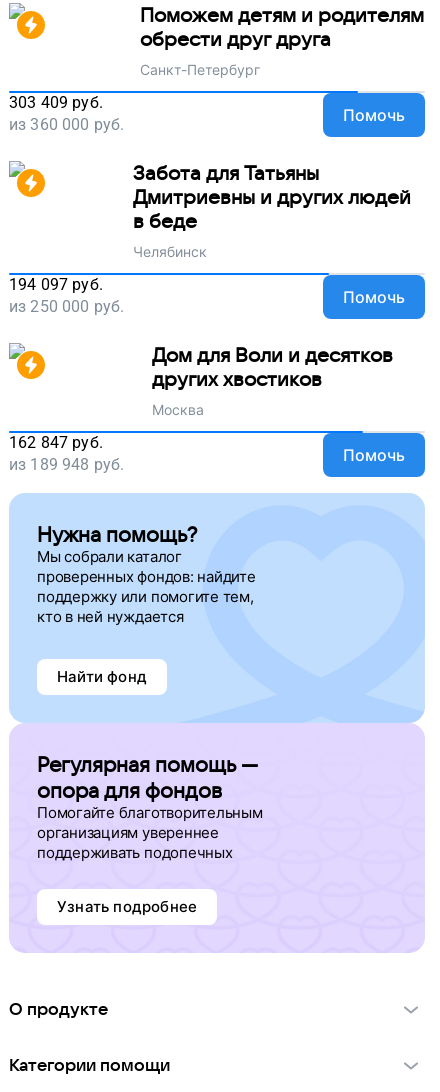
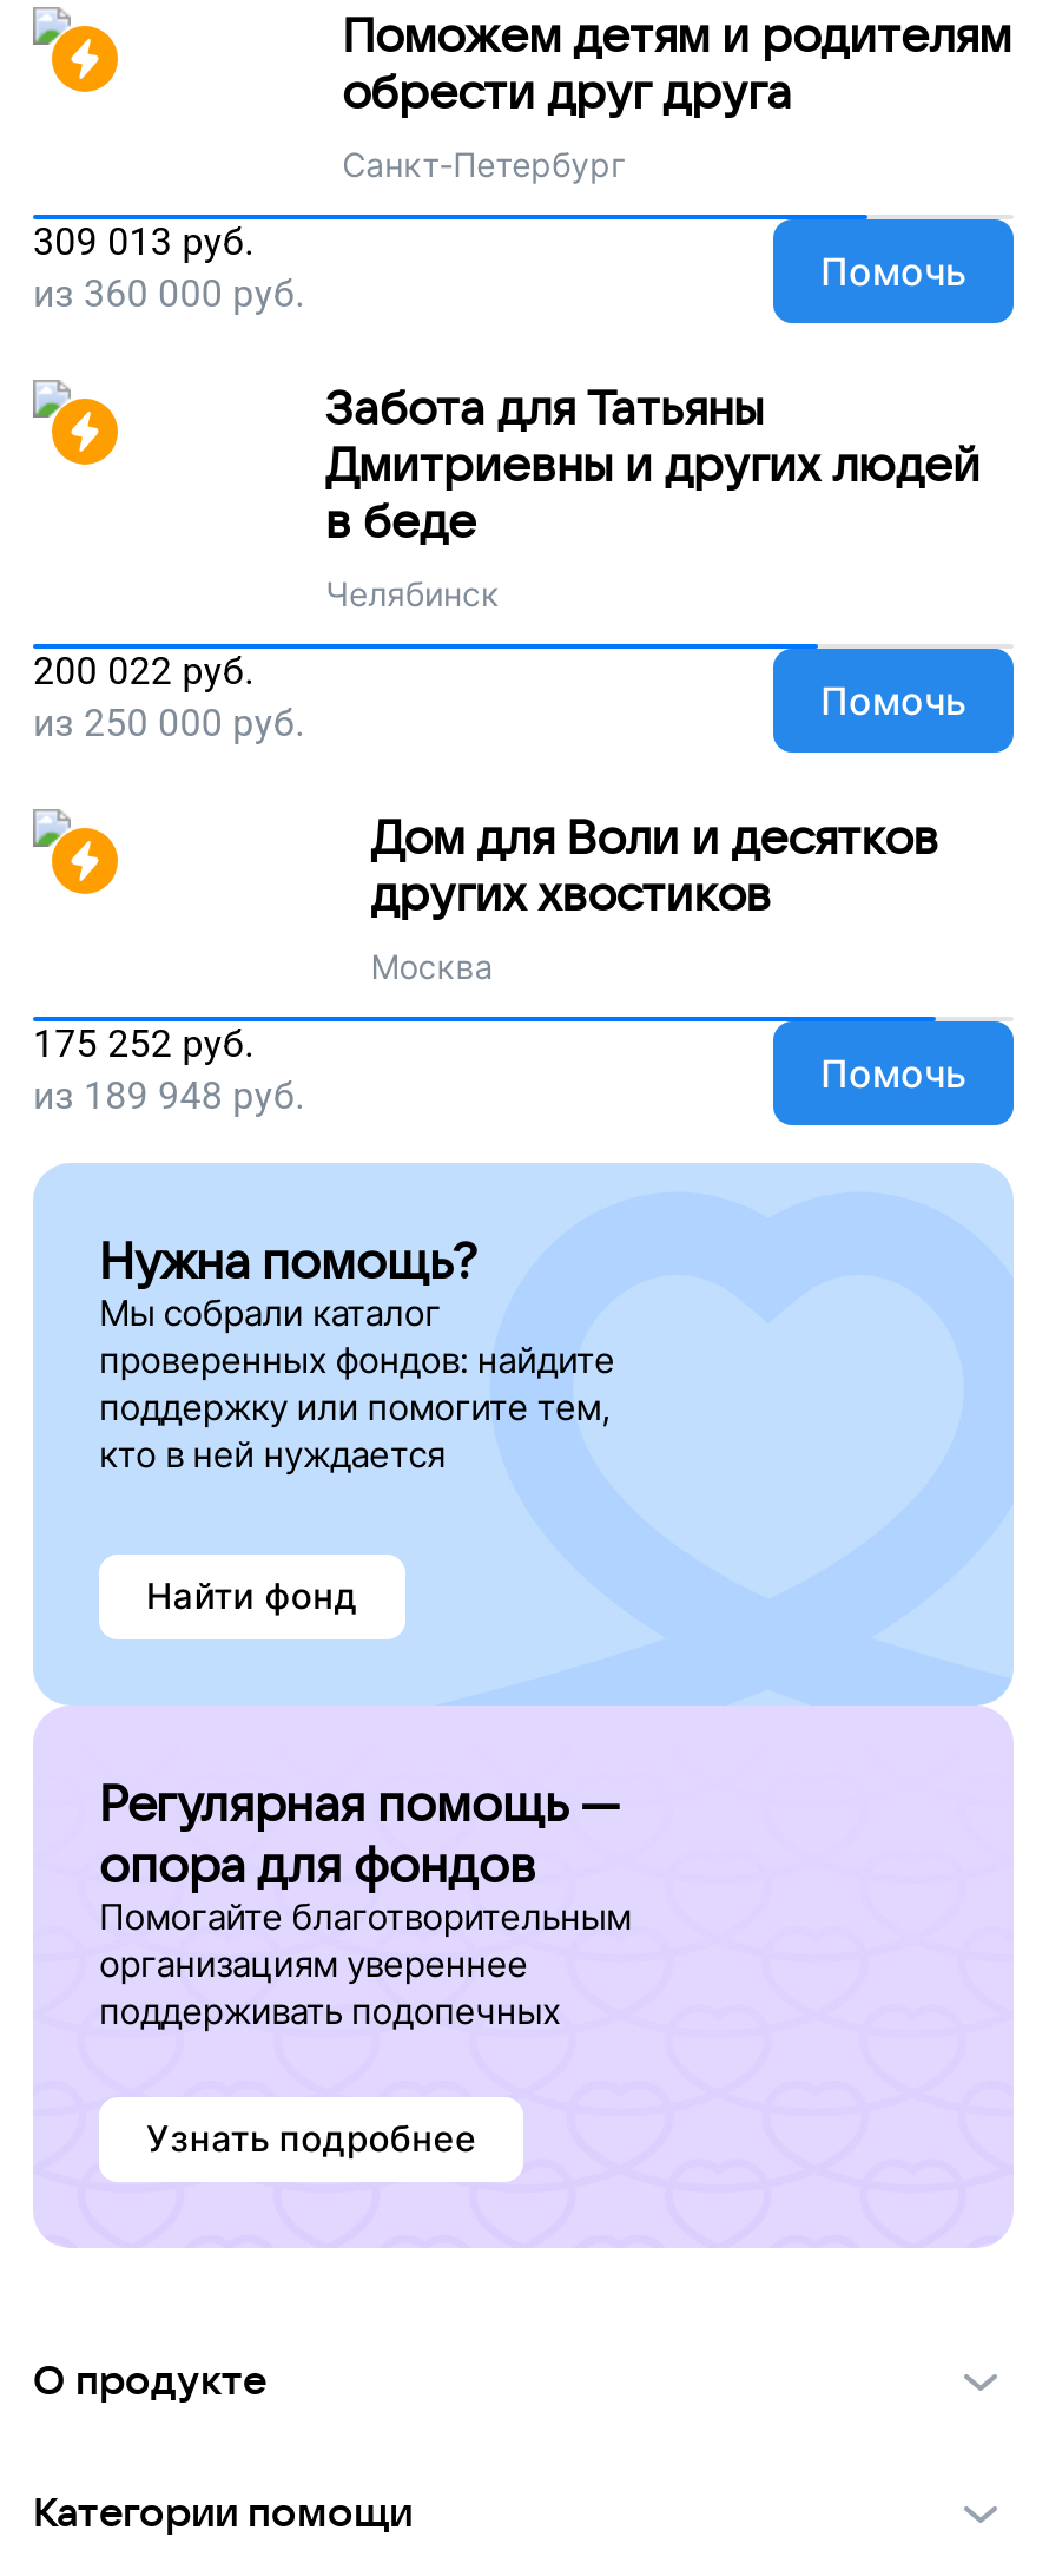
- 303 409 руб.
+ 309 013 руб.

- 194 097 руб.
+ 200 022 руб.

- 162 847 руб.
+ 175 252 руб.
